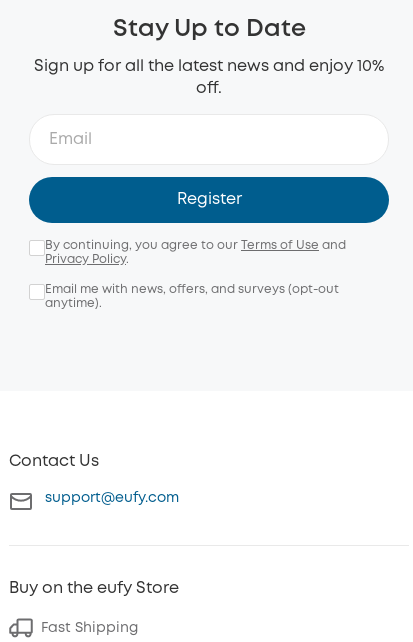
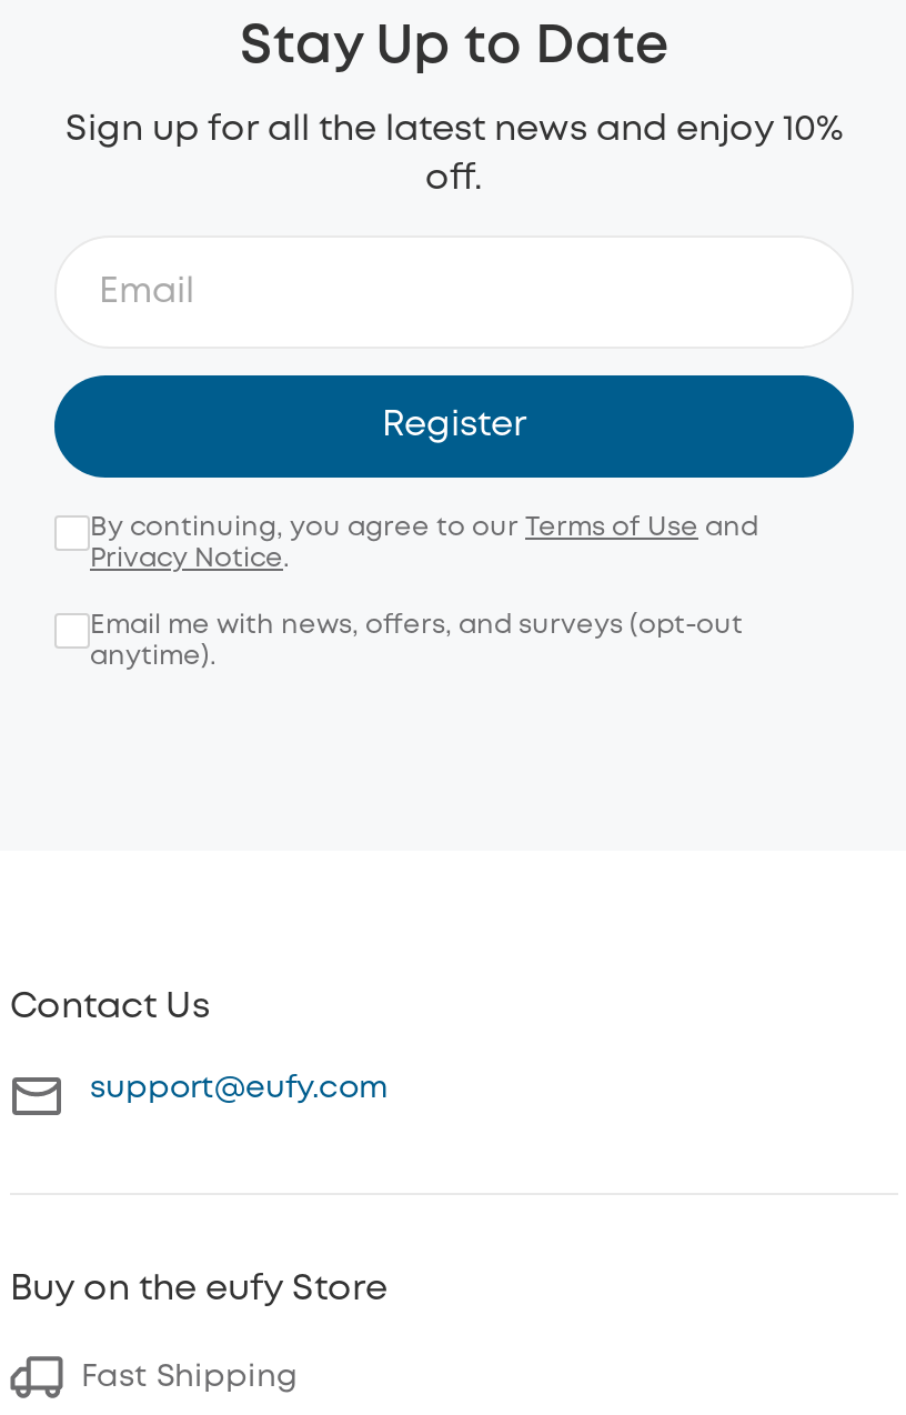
- Privacy Policy.
+ Privacy Notice.
